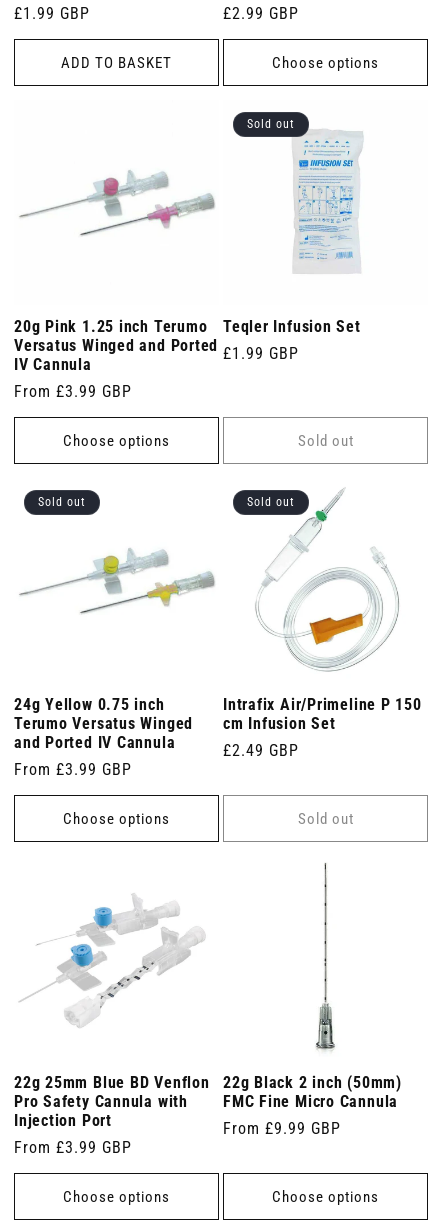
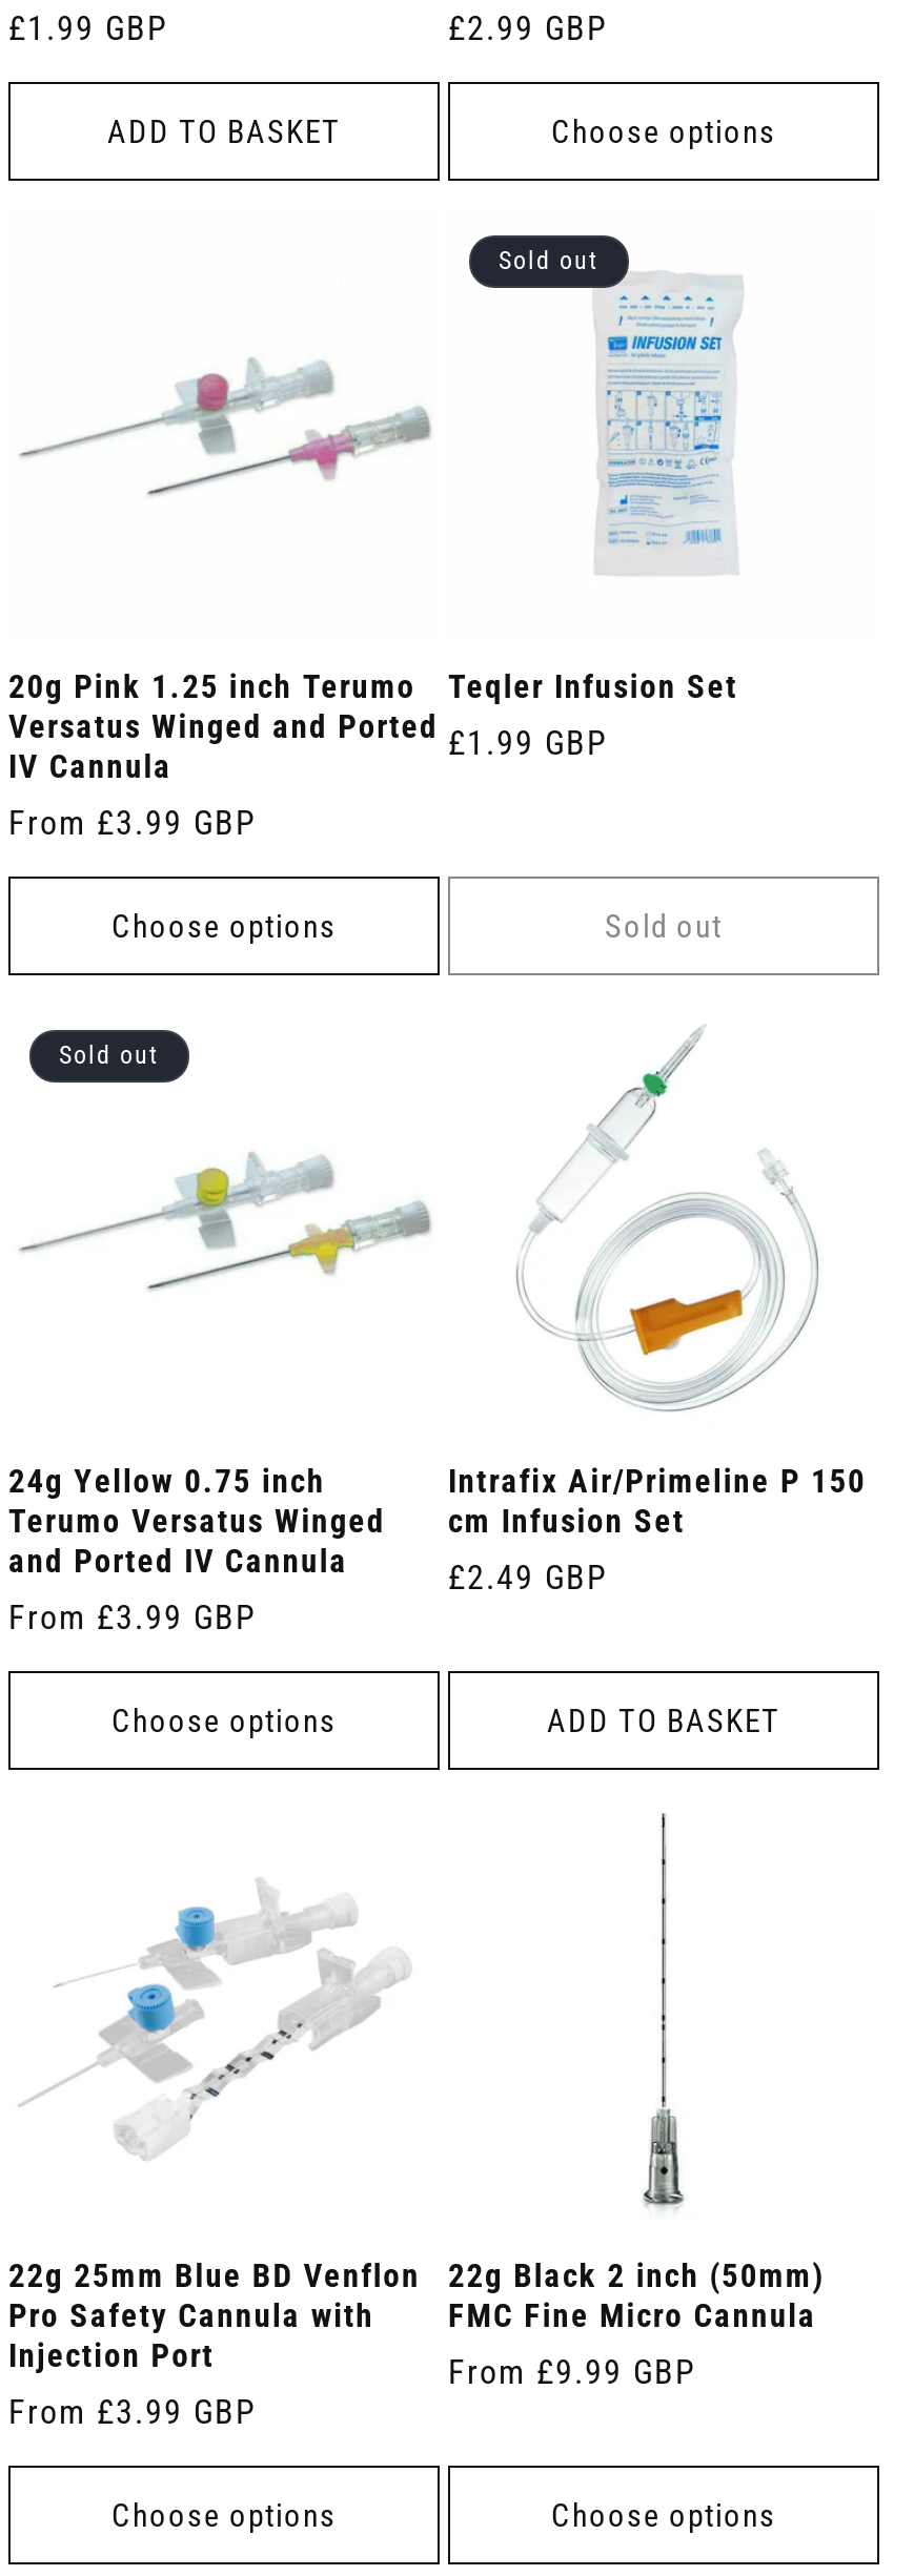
- Sold out

- Sold out
+ ADD TO BASKET
